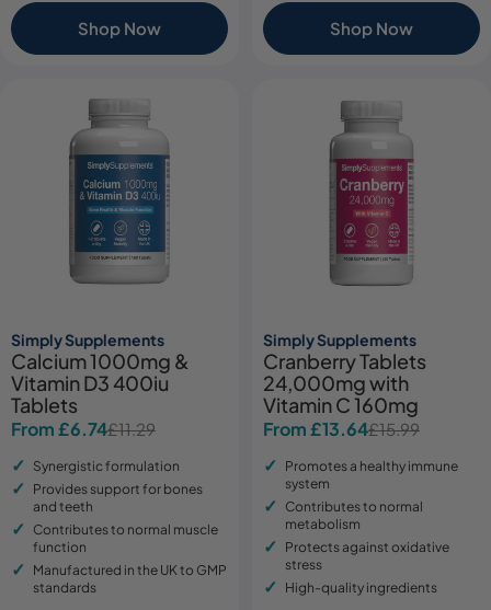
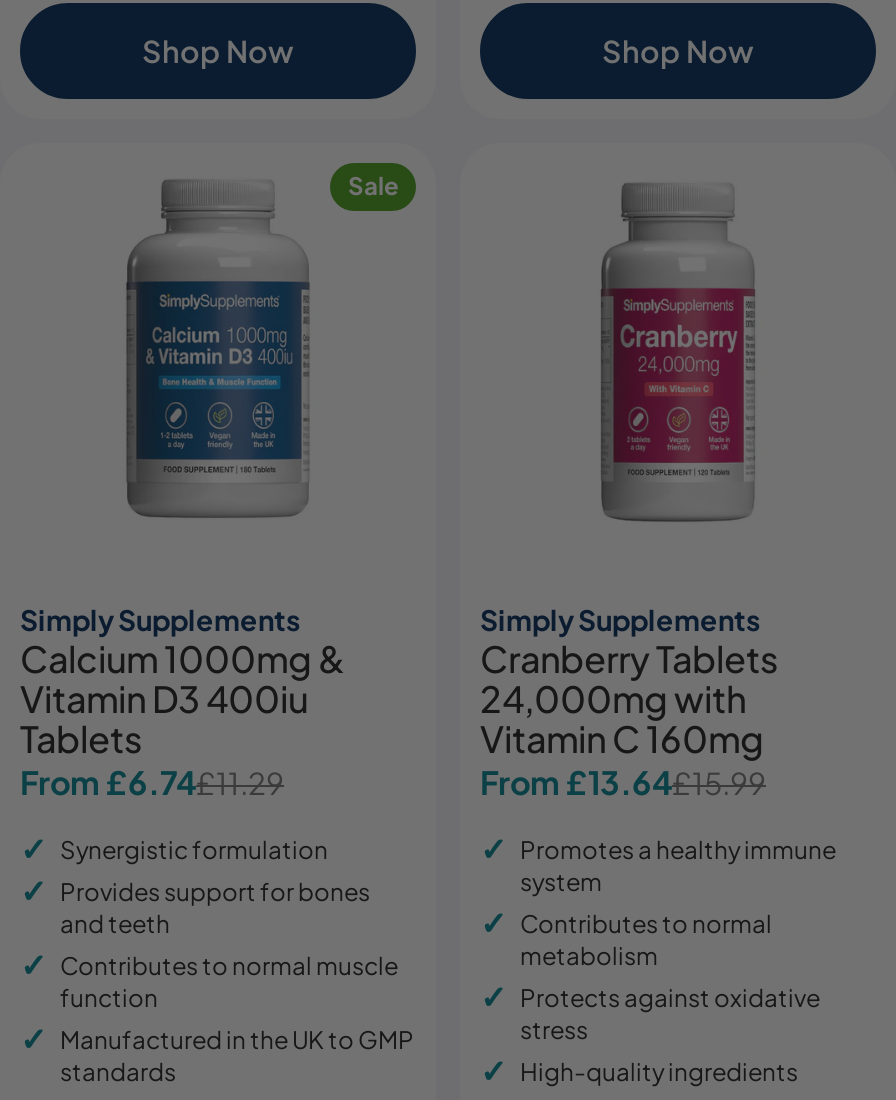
+ Sale
